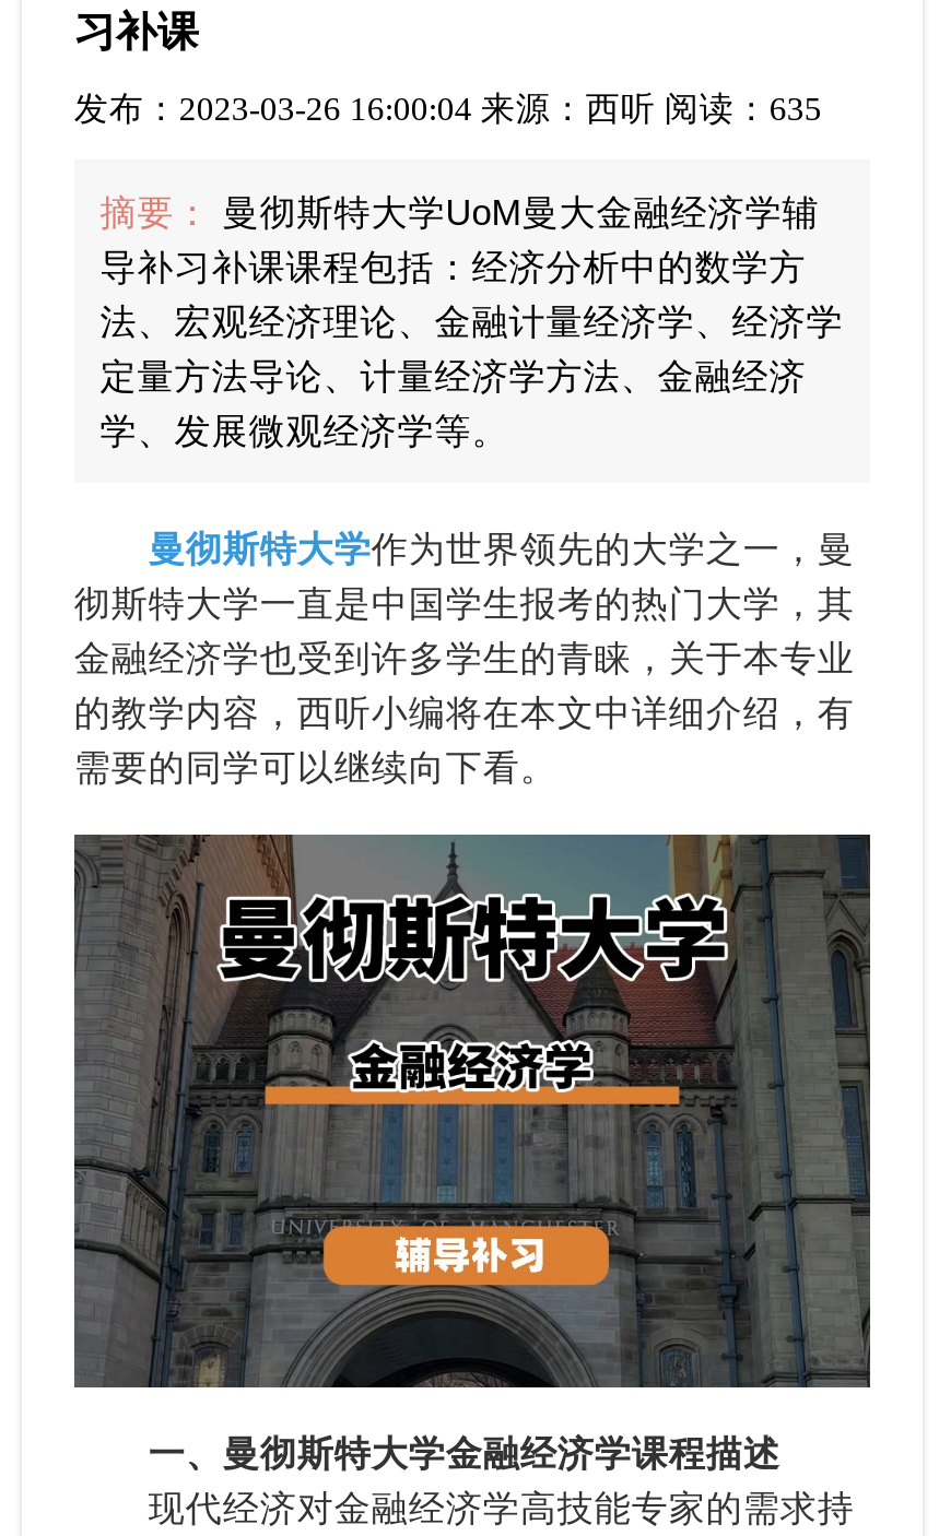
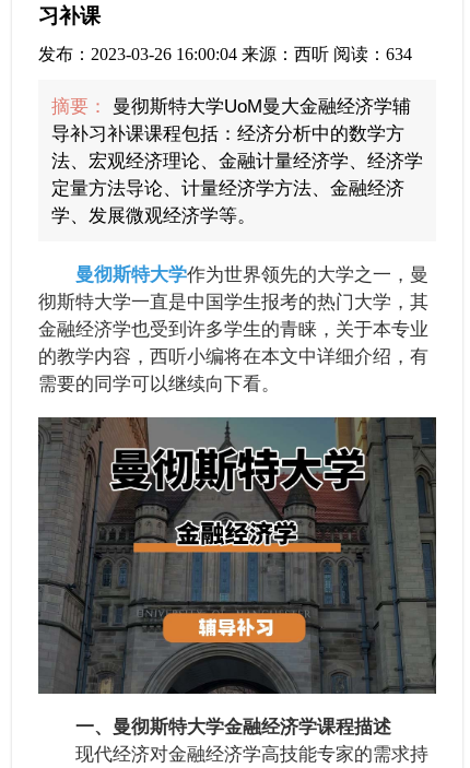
- 发布：2023-03-26 16:00:04 来源：西听 阅读：635
+ 发布：2023-03-26 16:00:04 来源：西听 阅读：634
